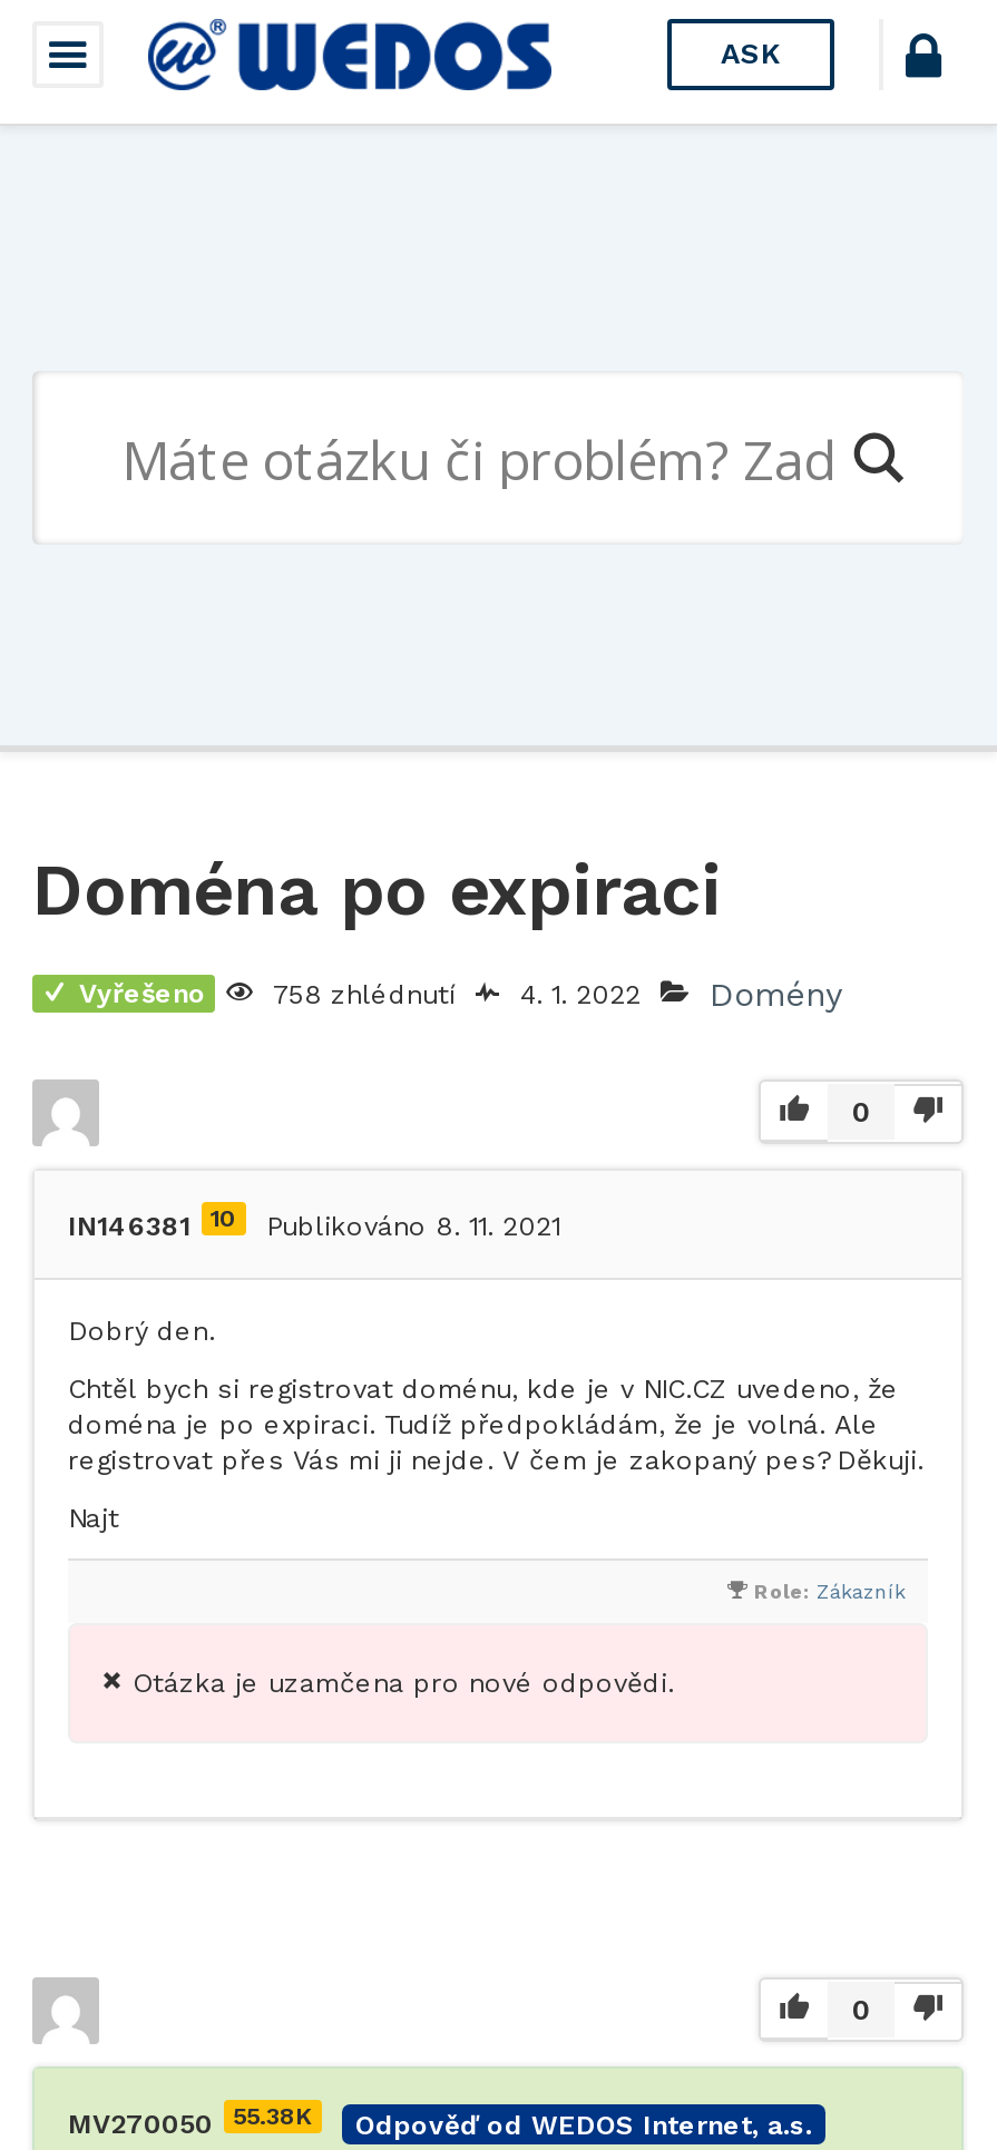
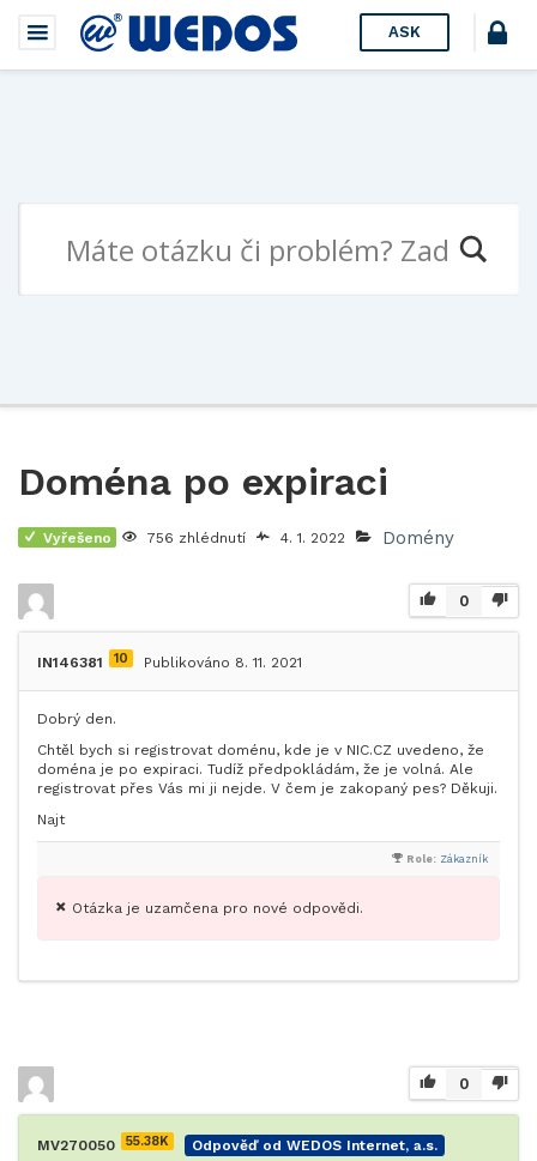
- 758 zhlédnutí
+ 756 zhlédnutí
